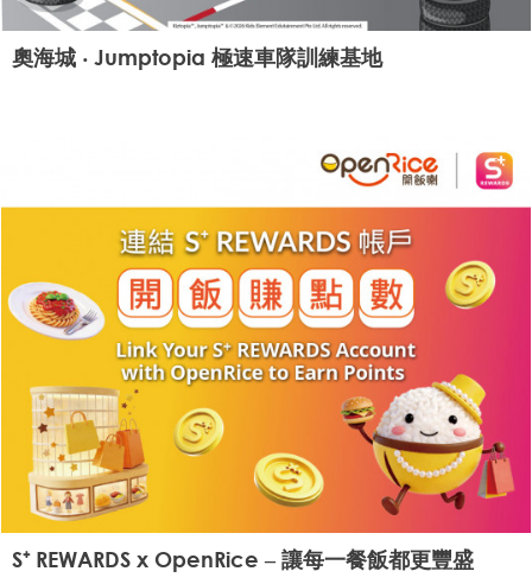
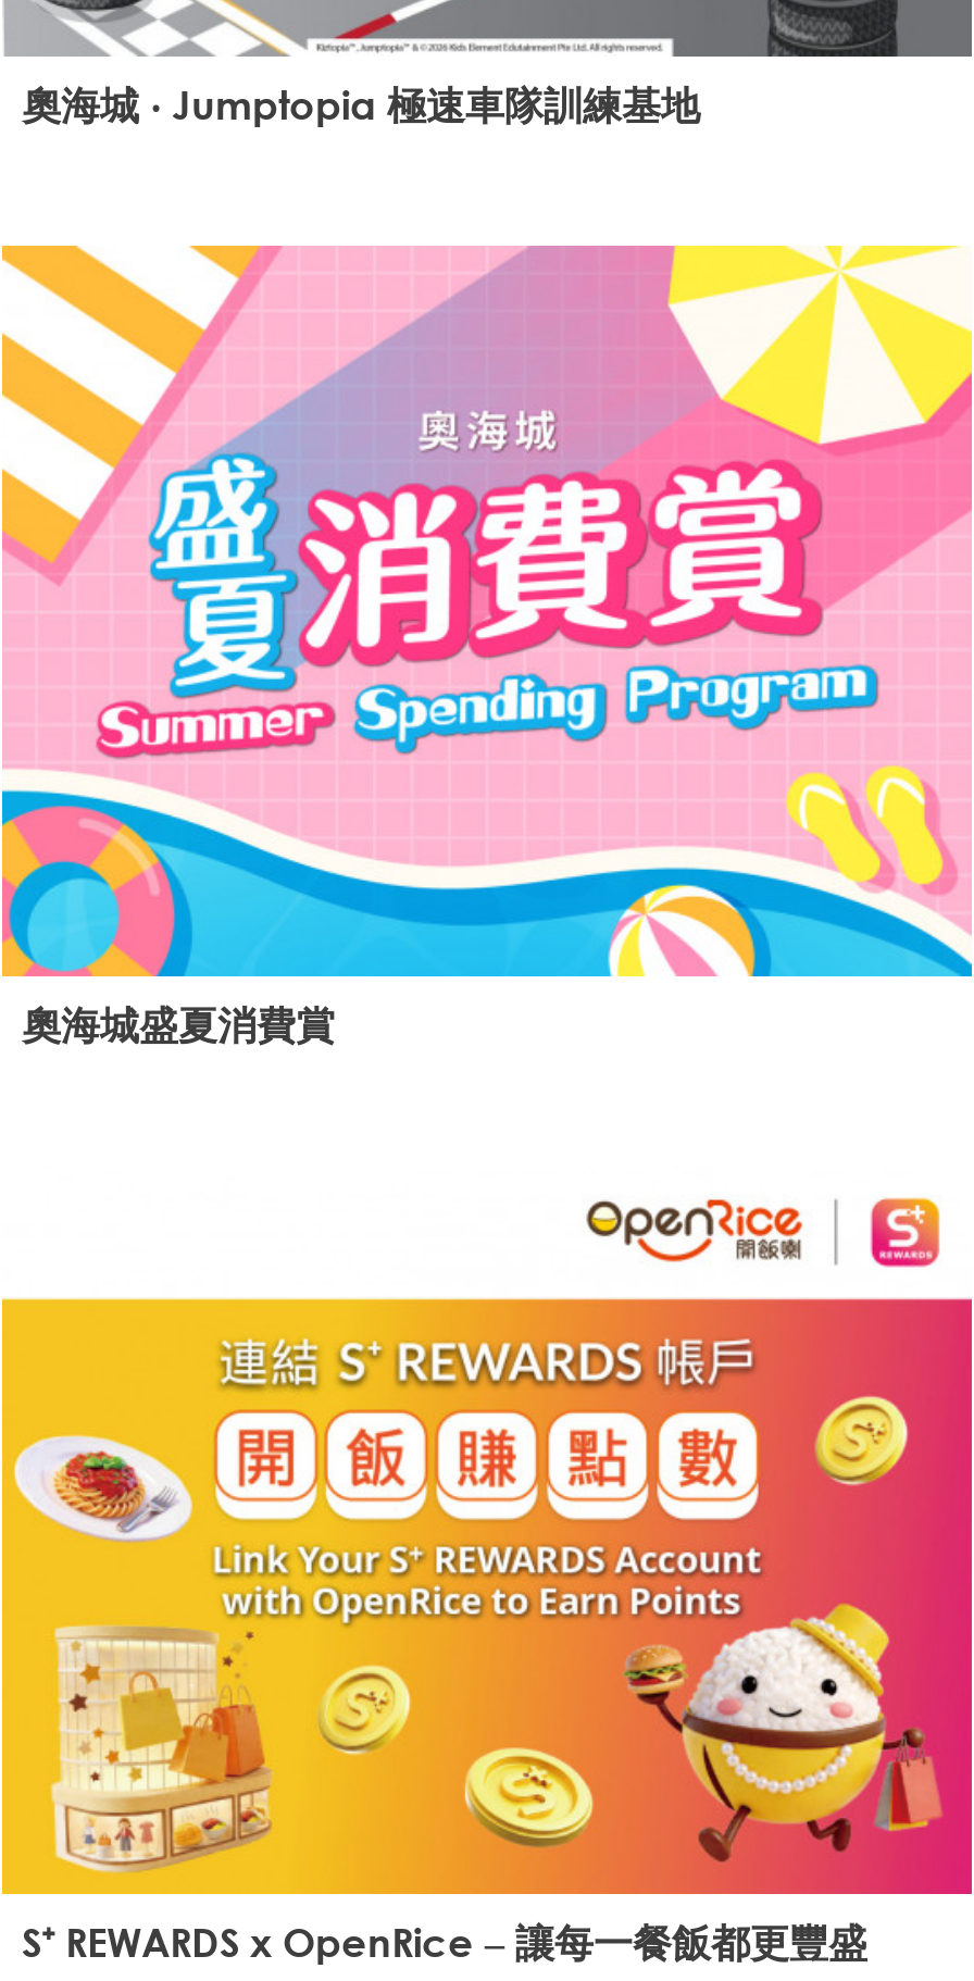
+ [image]
+ 奧海城盛夏消費賞
